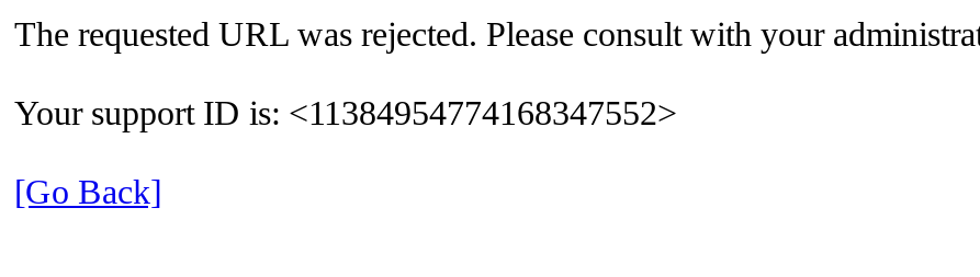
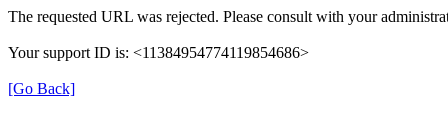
- Your support ID is: <11384954774168347552>
+ Your support ID is: <11384954774119854686>
